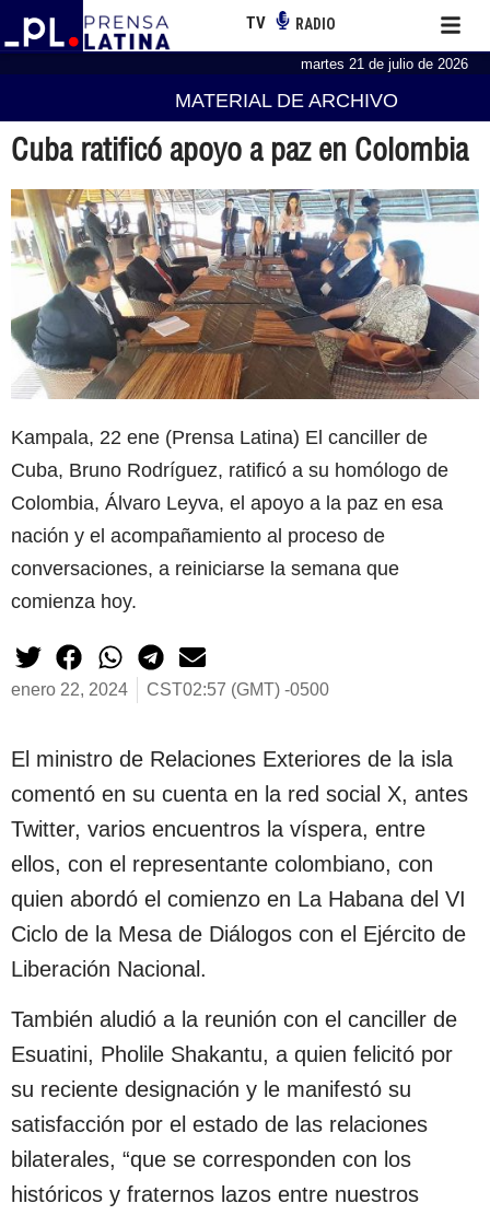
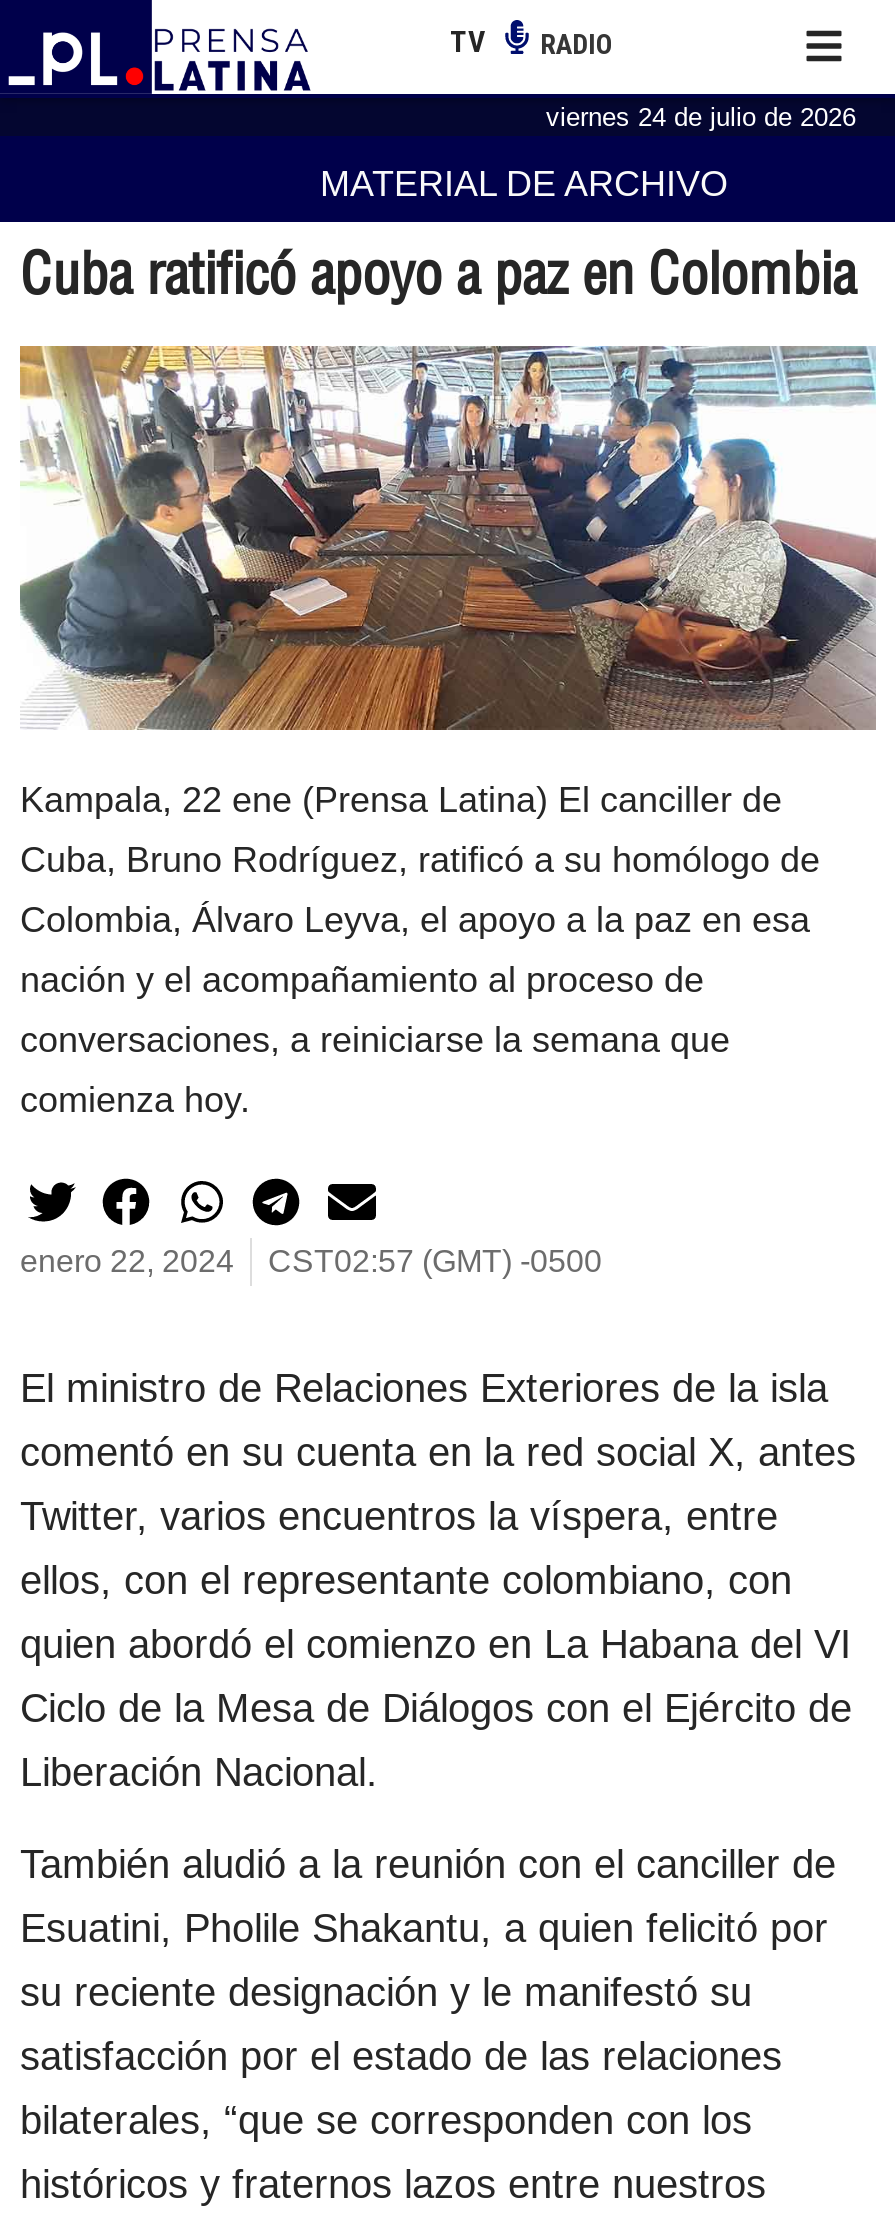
- martes 21 de julio de 2026
+ viernes 24 de julio de 2026
